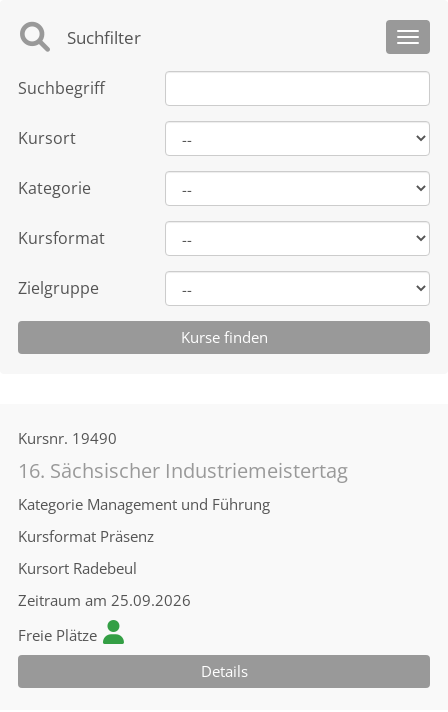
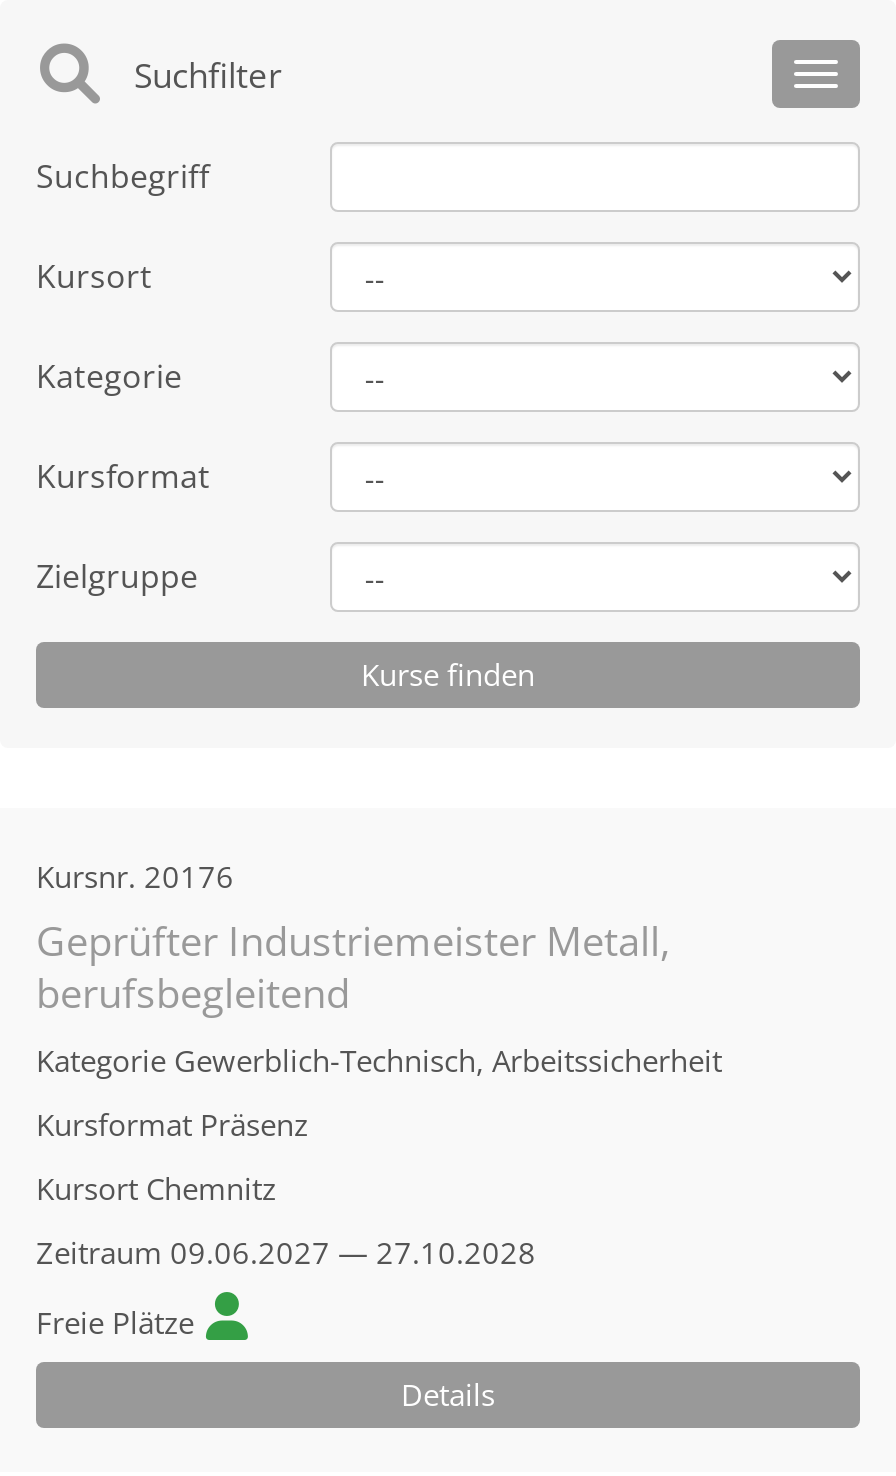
- Kursnr. 19490
- 16. Sächsischer Industriemeistertag
- Kategorie Management und Führung
+ Kursnr. 20176
+ Geprüfter Industriemeister Metall,
+ berufsbegleitend
+ Kategorie Gewerblich-Technisch, Arbeitssicherheit

- Kursort Radebeul
+ Kursort Chemnitz

- Zeitraum am 25.09.2026
+ Zeitraum 09.06.2027 — 27.10.2028
